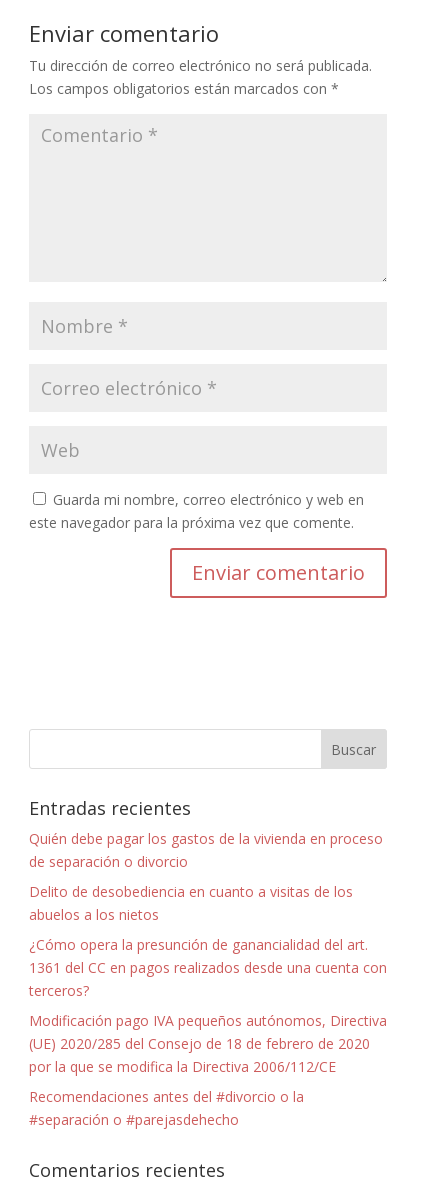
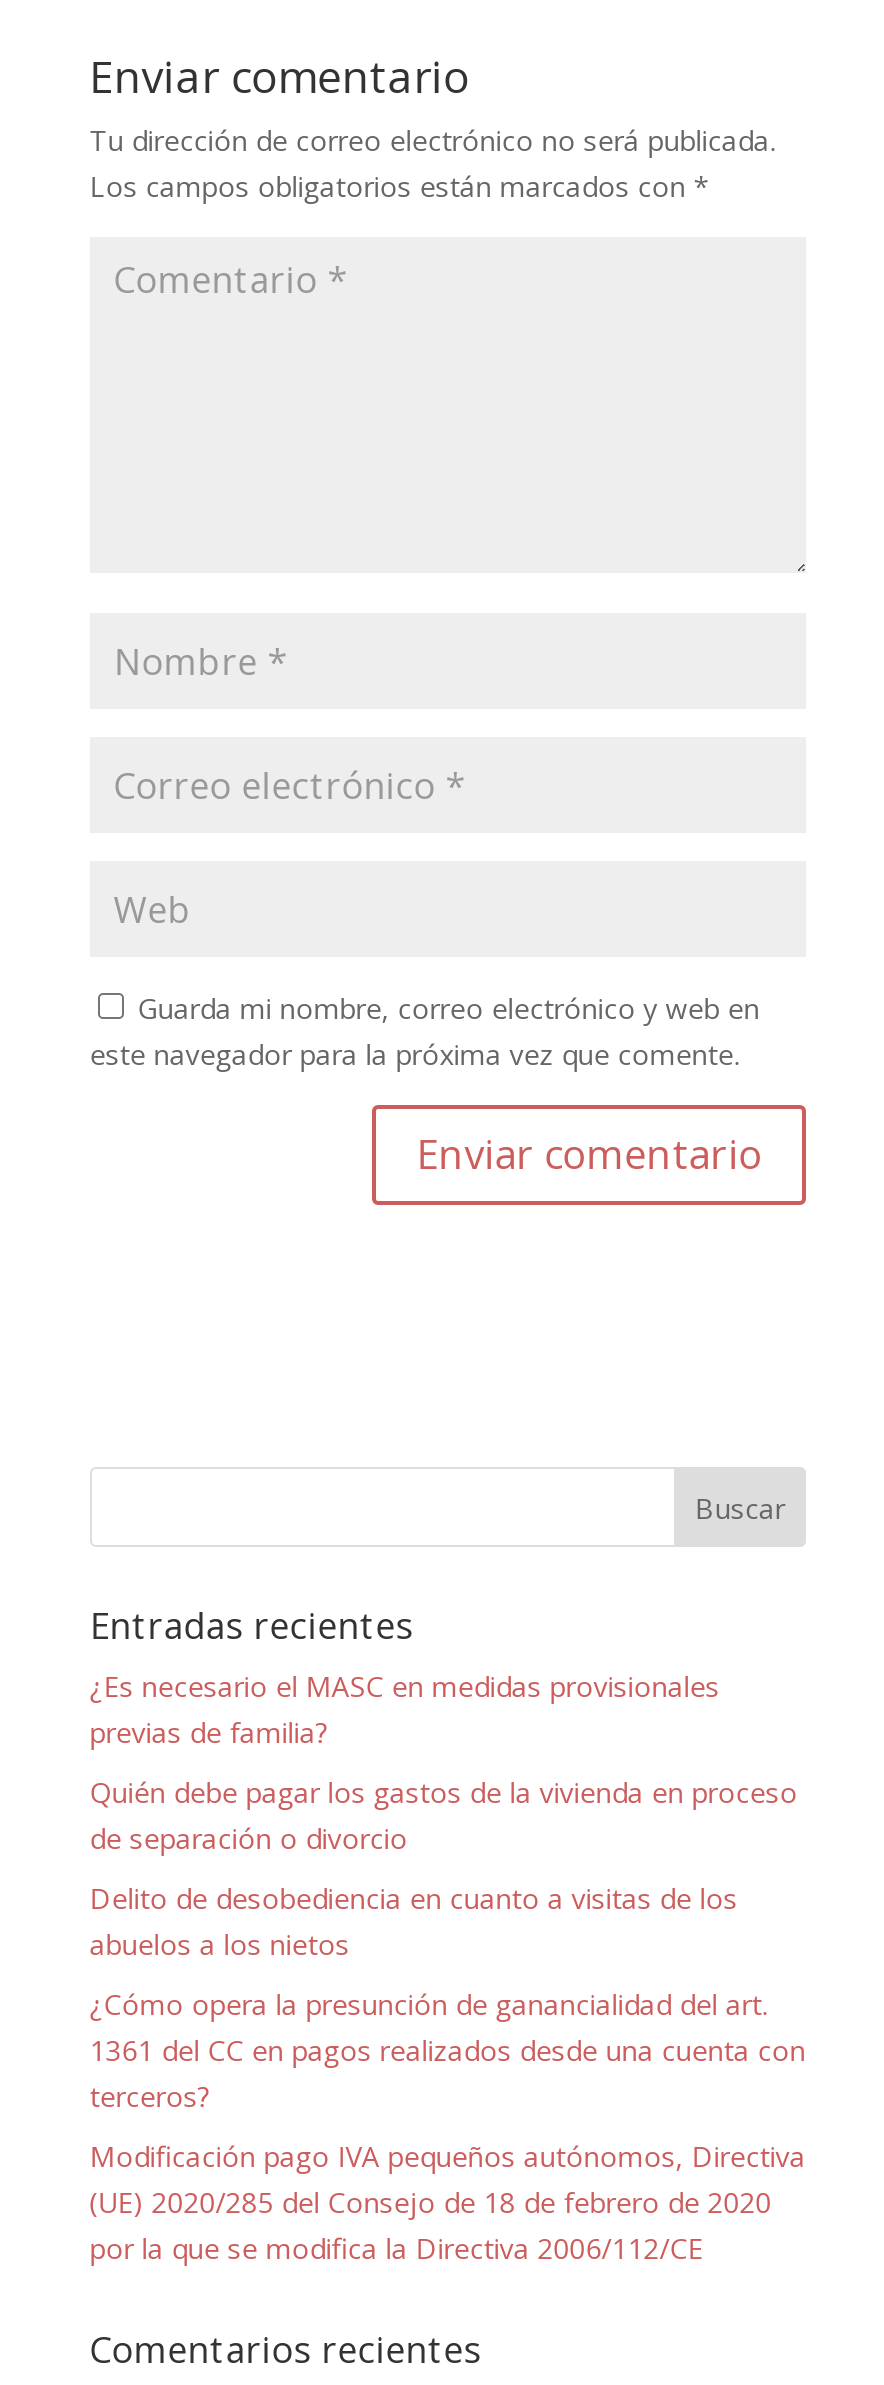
+ ¿Es necesario el MASC en medidas provisionales
+ previas de familia?

moved down: Quién debe pagar los gastos de la vivienda en proceso | de separación o divorcio | Delito de desobediencia en cuanto a visitas de los | ... | (UE) 2020/285 del Consejo de 18 de febrero de 2020 | por la que se modifica la Directiva 2006/112/CE

- Recomendaciones antes del #divorcio o la
- #separación o #parejasdehecho
